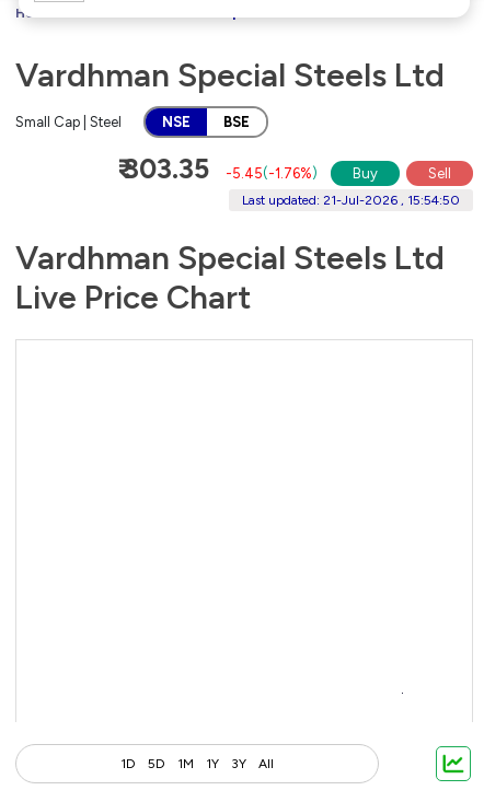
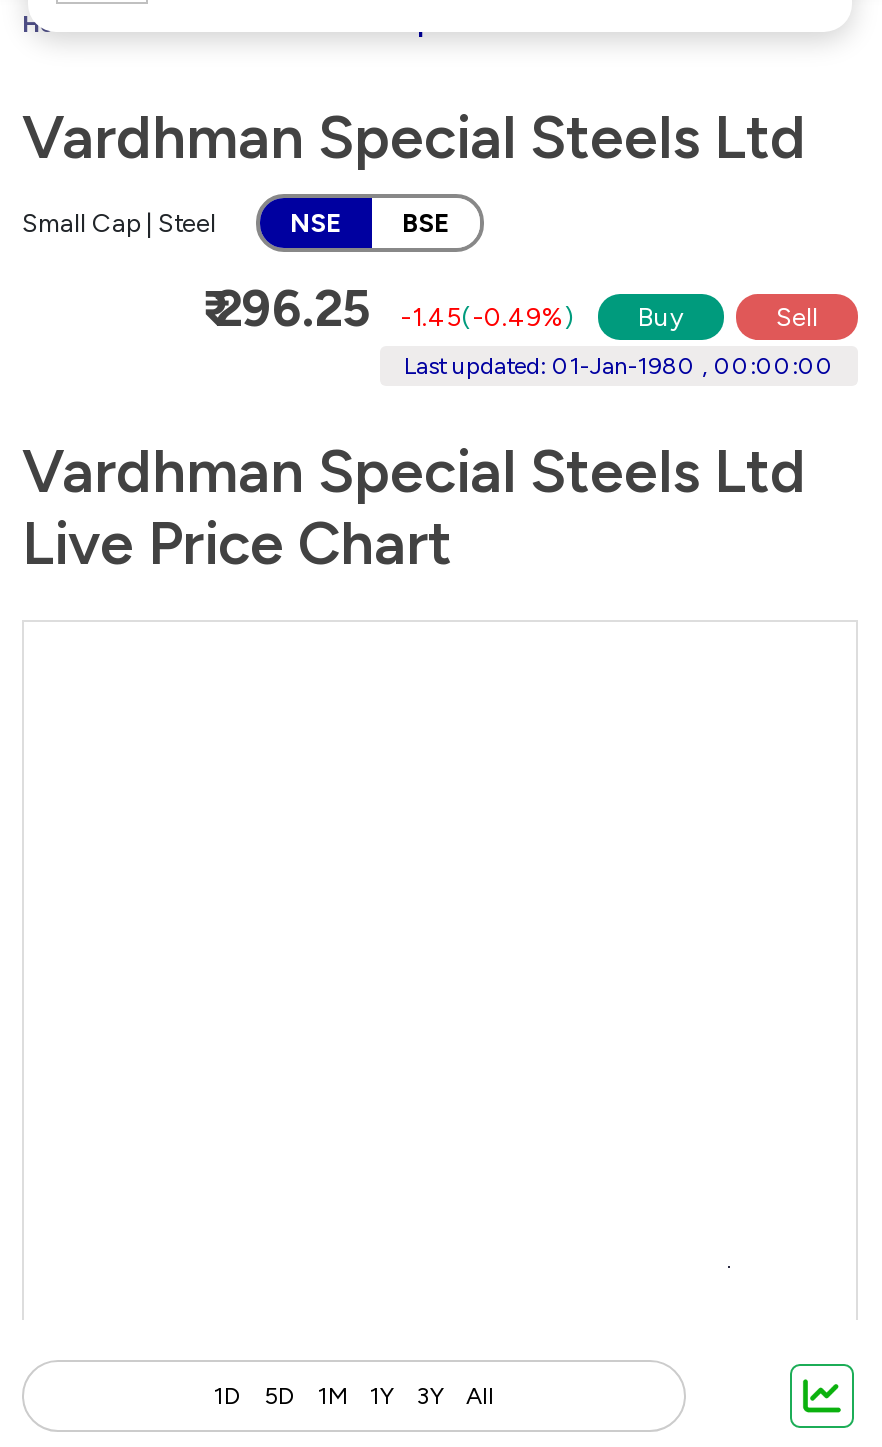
- ₹ 303.35
+ ₹ 296.25

- -5.45(-1.76%)
+ -1.45(-0.49%)

- Last updated: 21-Jul-2026 , 15:54:50
+ Last updated: 01-Jan-1980 , 00:00:00
